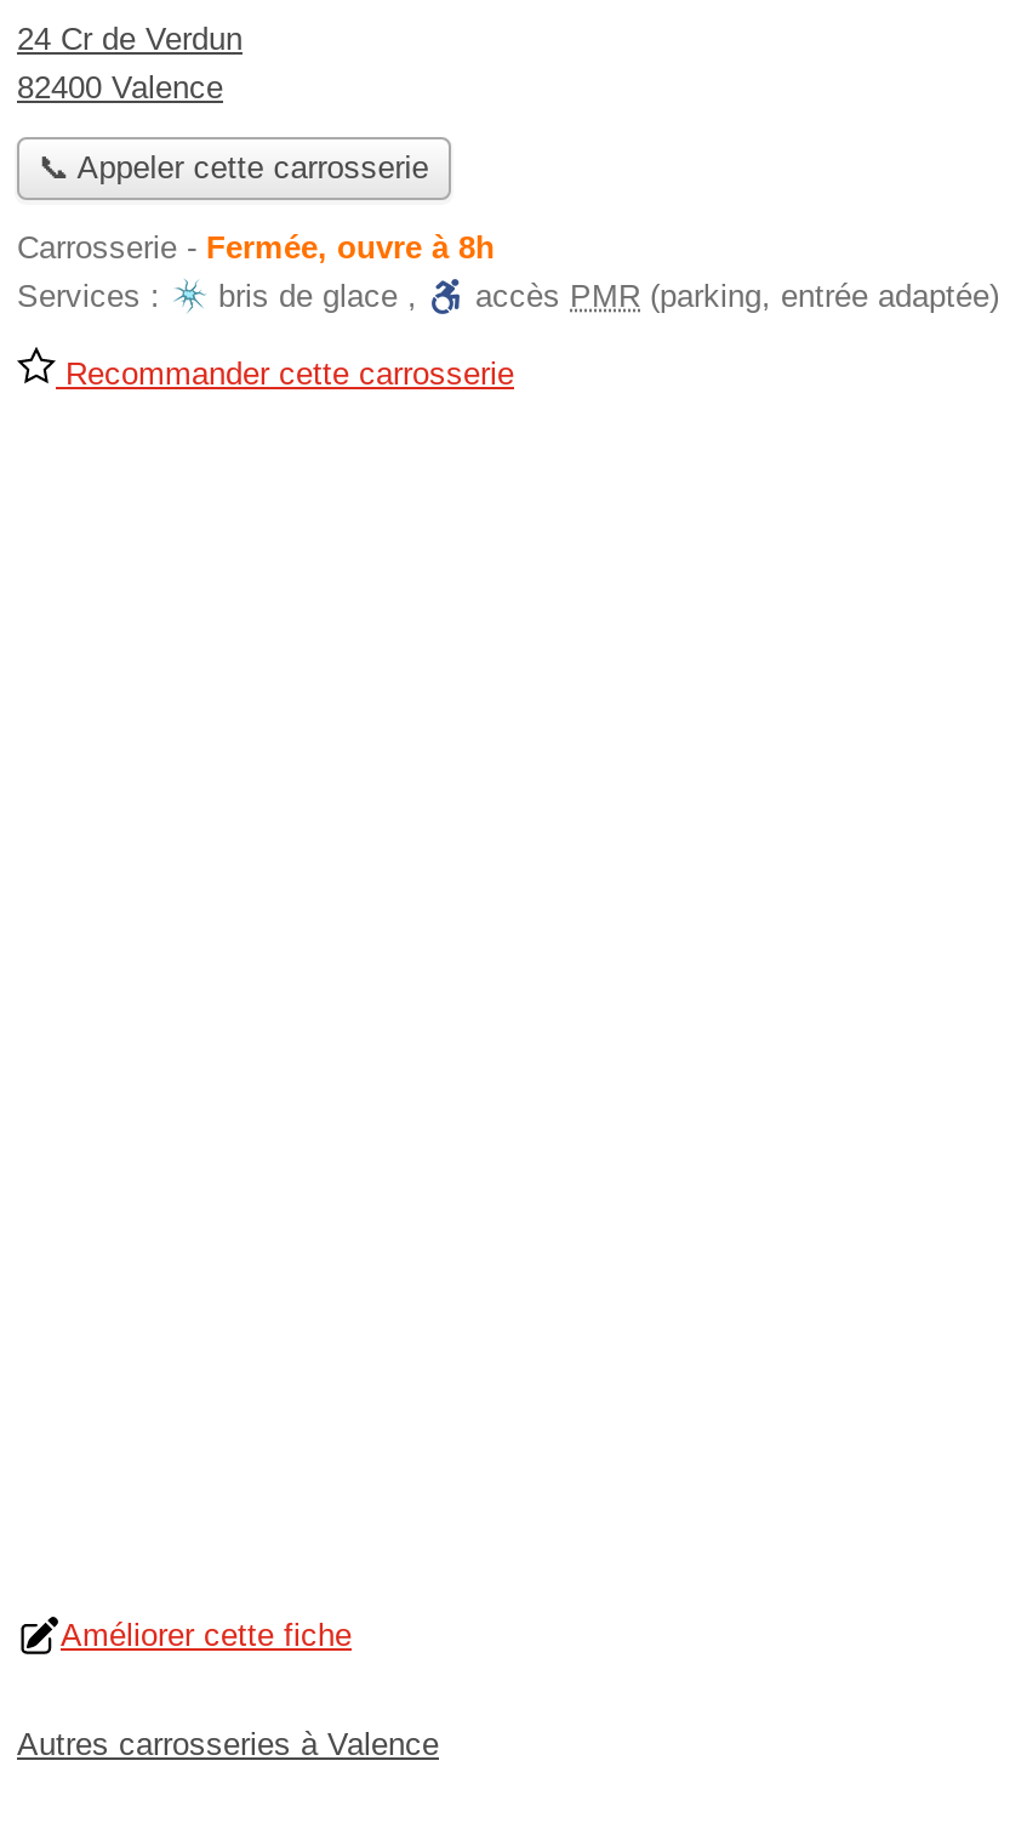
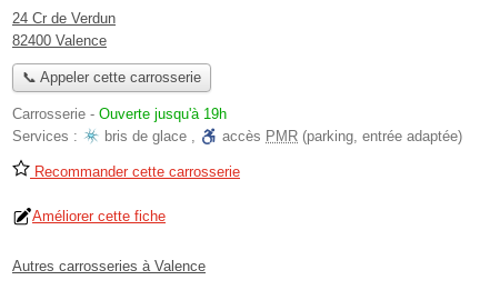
- Carrosserie - Fermée, ouvre à 8h
+ Carrosserie - Ouverte jusqu'à 19h
